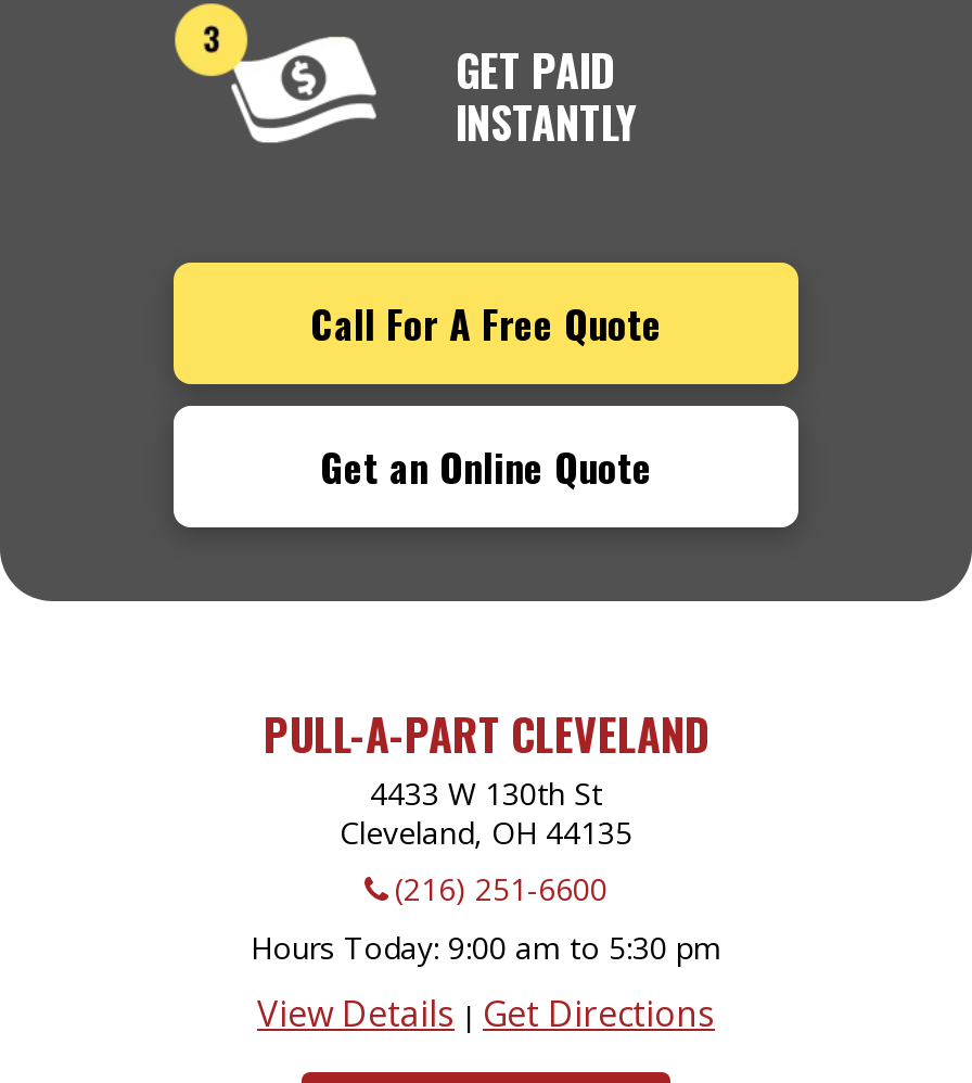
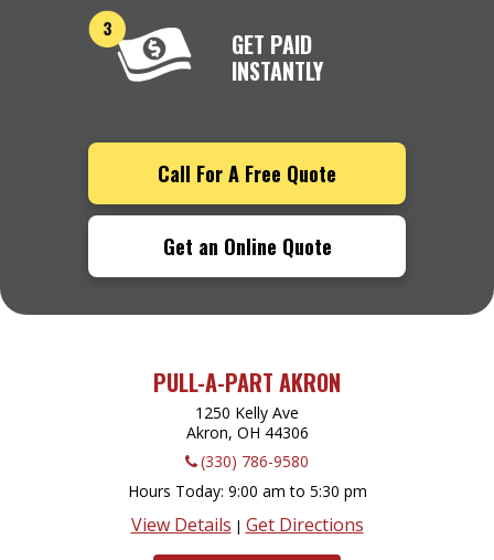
- PULL-A-PART CLEVELAND
- 4433 W 130th St
- Cleveland, OH 44135
- (216) 251-6600
+ PULL-A-PART AKRON
+ 1250 Kelly Ave
+ Akron, OH 44306
+ (330) 786-9580
